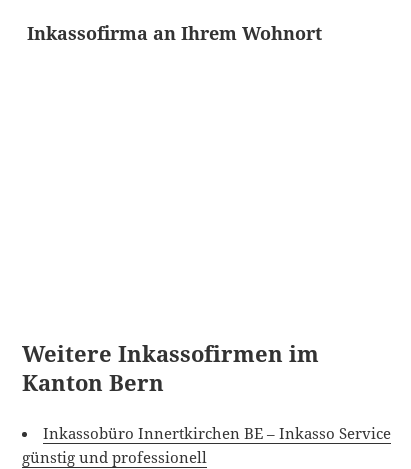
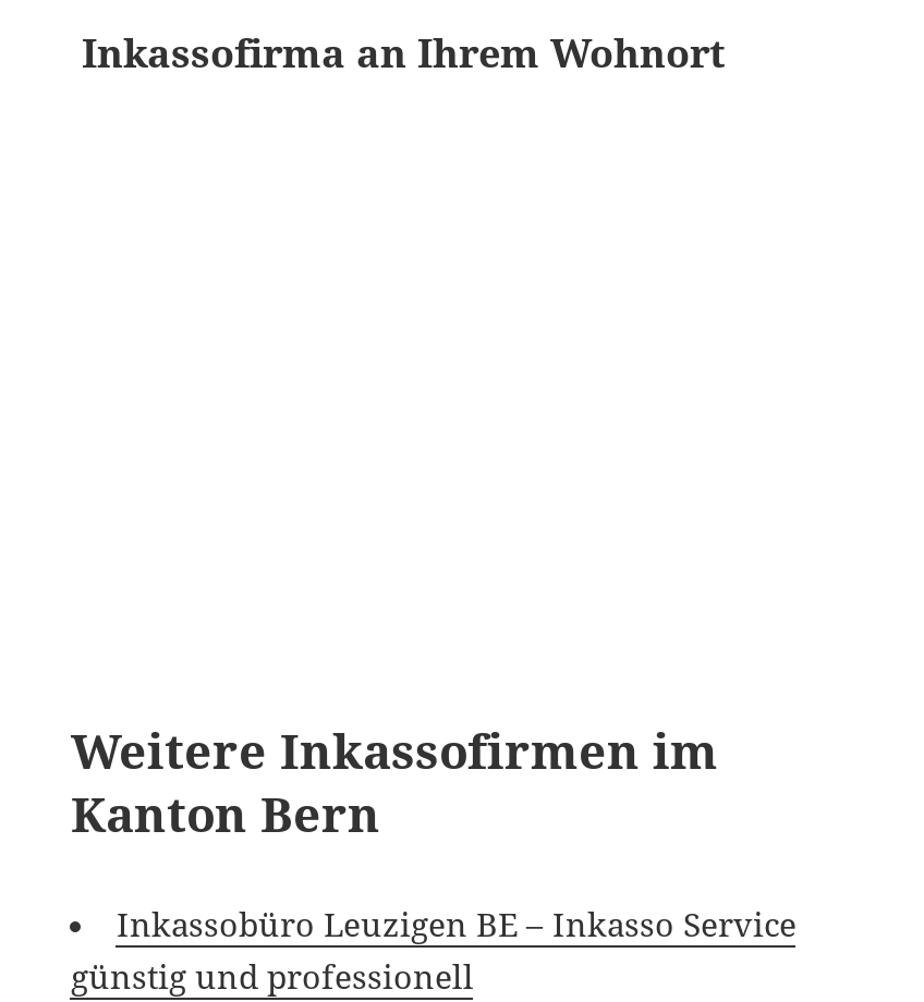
- Inkassobüro Innertkirchen BE – Inkasso Service
+ Inkassobüro Leuzigen BE – Inkasso Service
